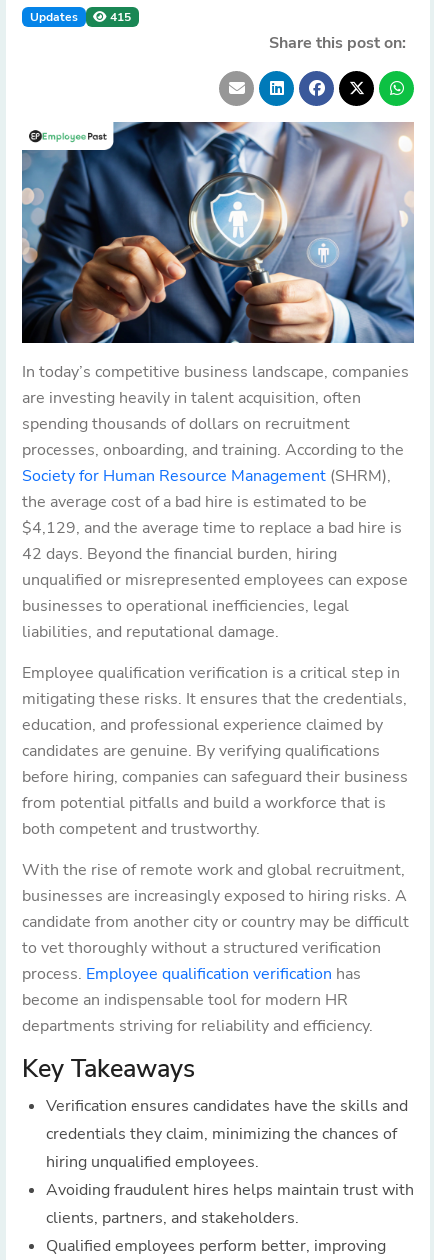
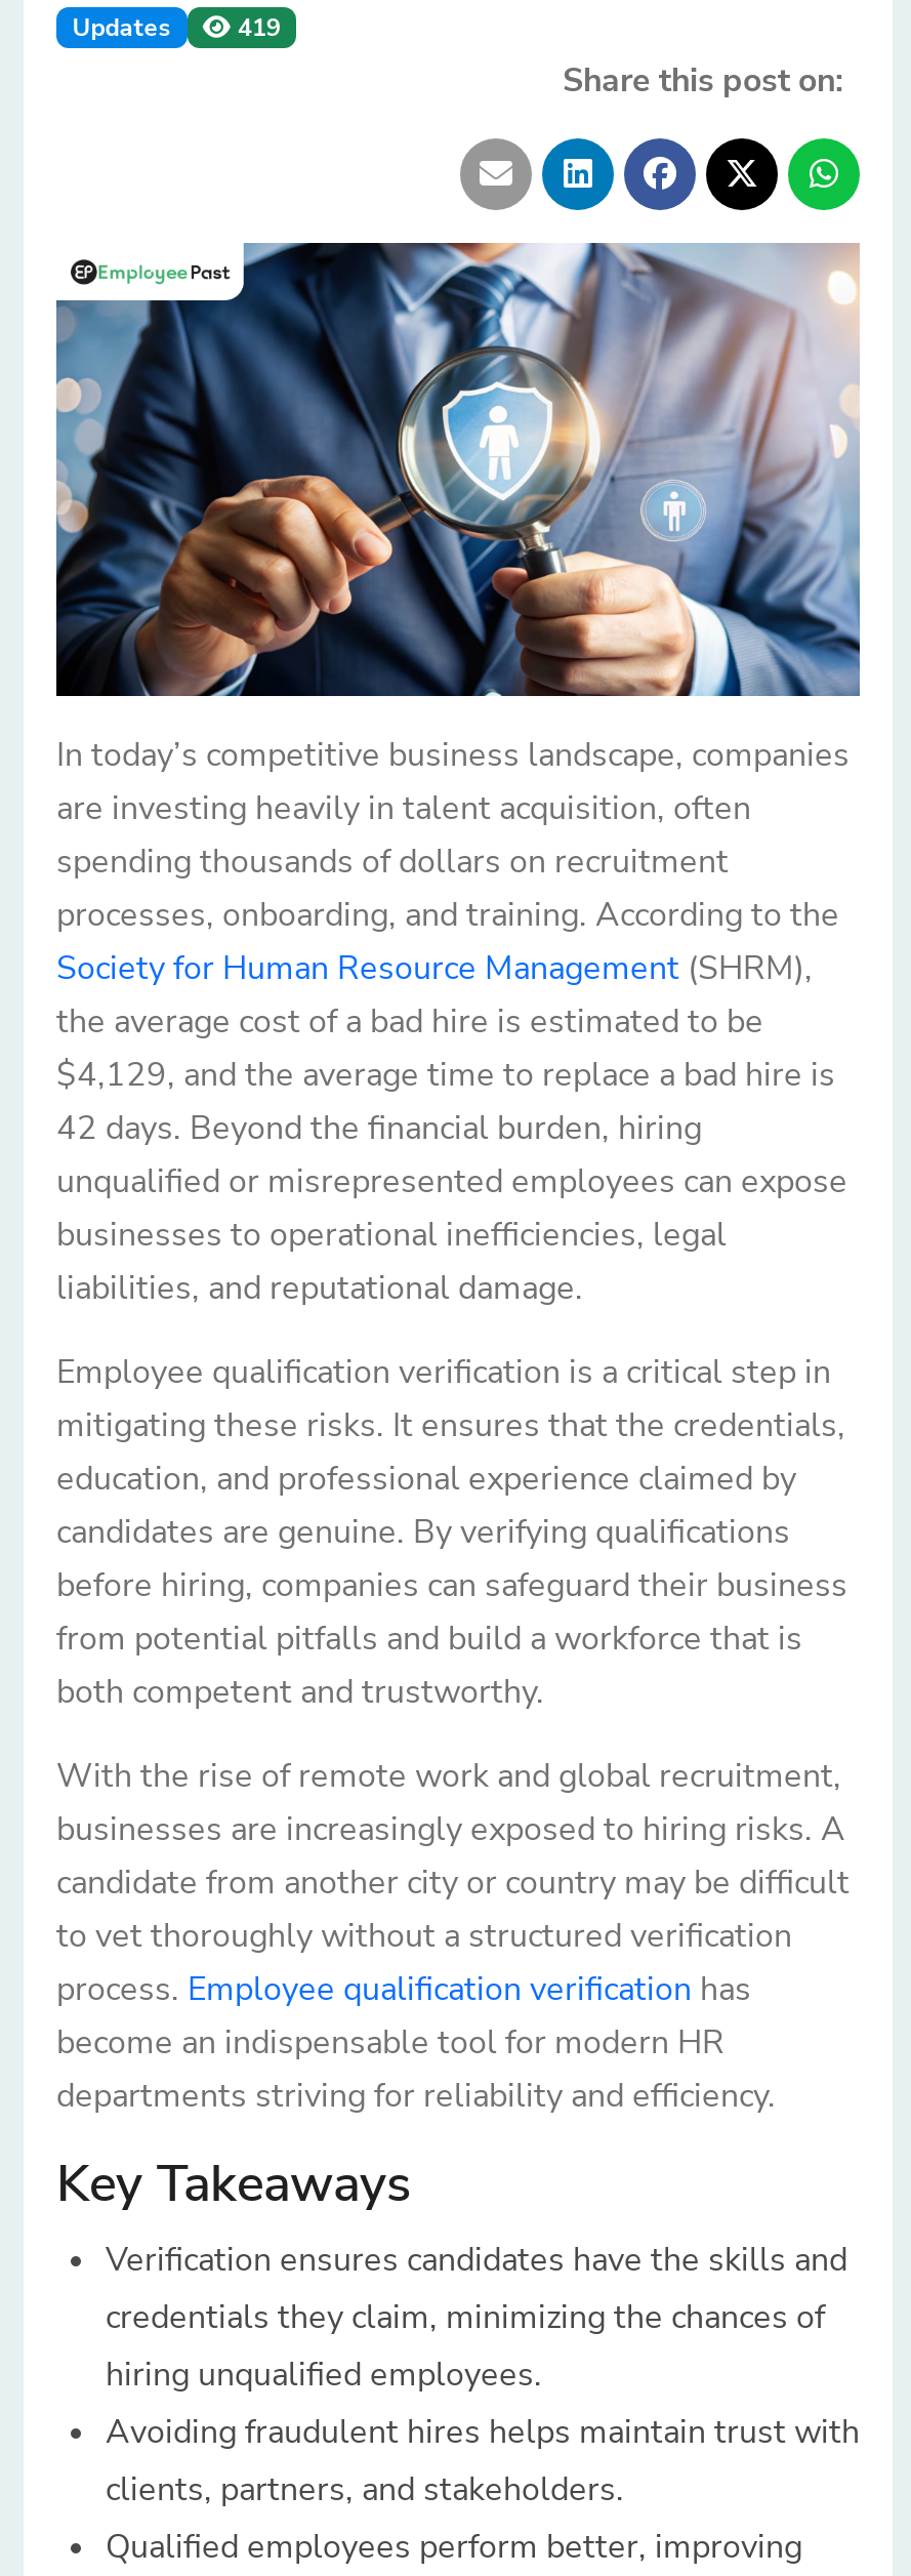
- Updates 415
+ Updates 419
